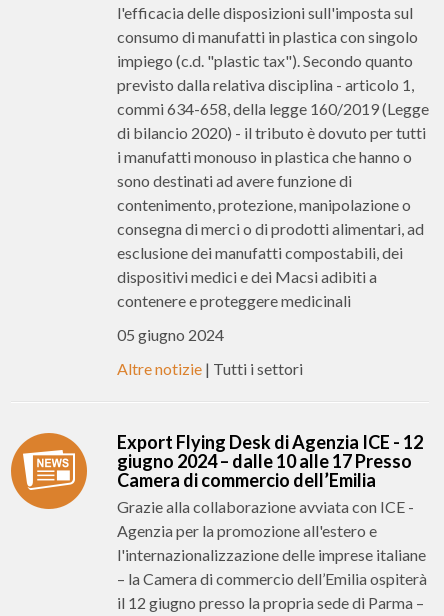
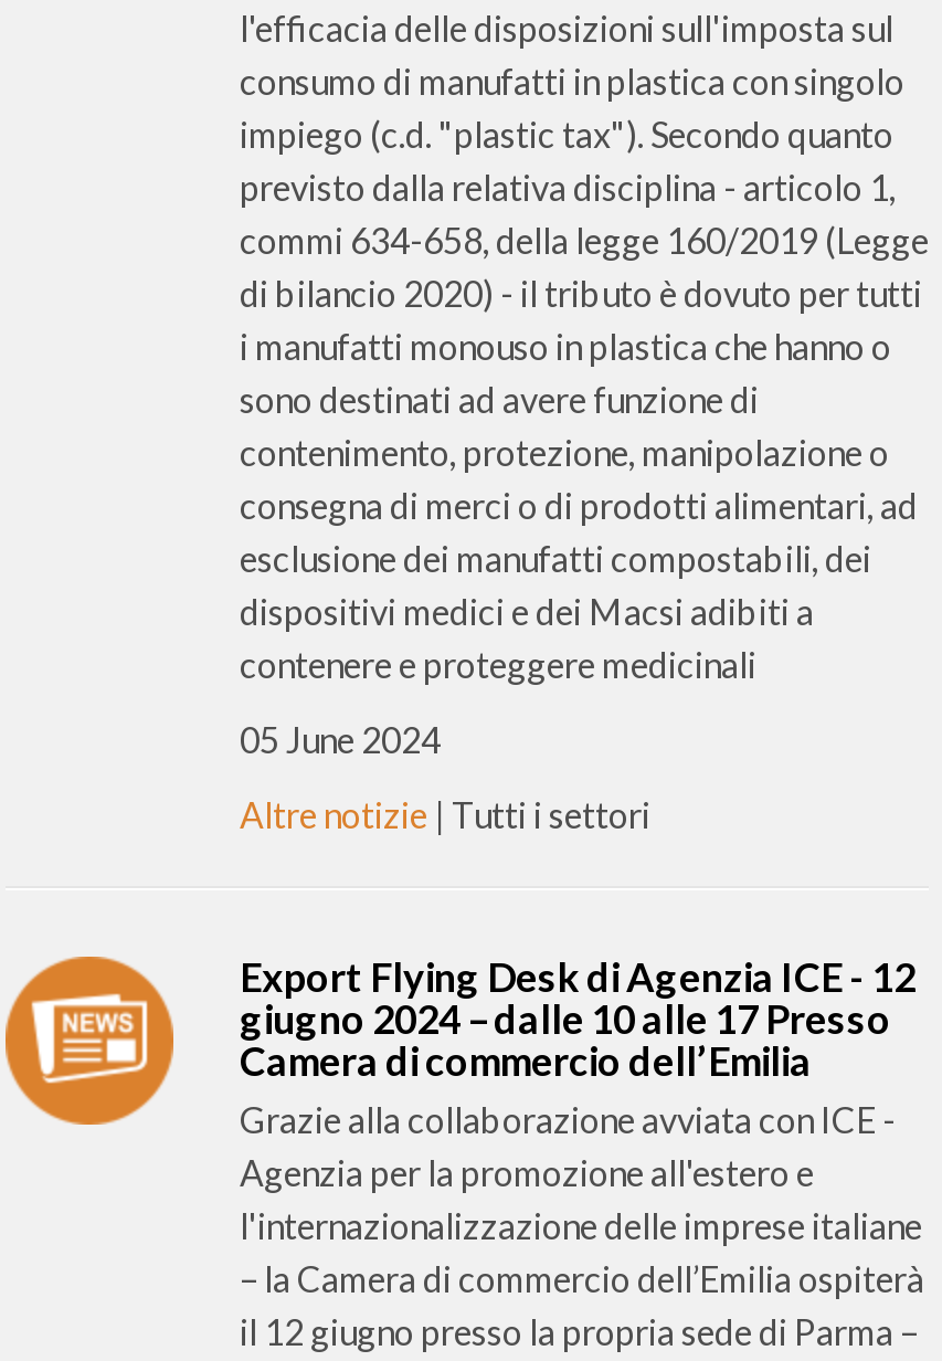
- 05 giugno 2024
+ 05 June 2024
